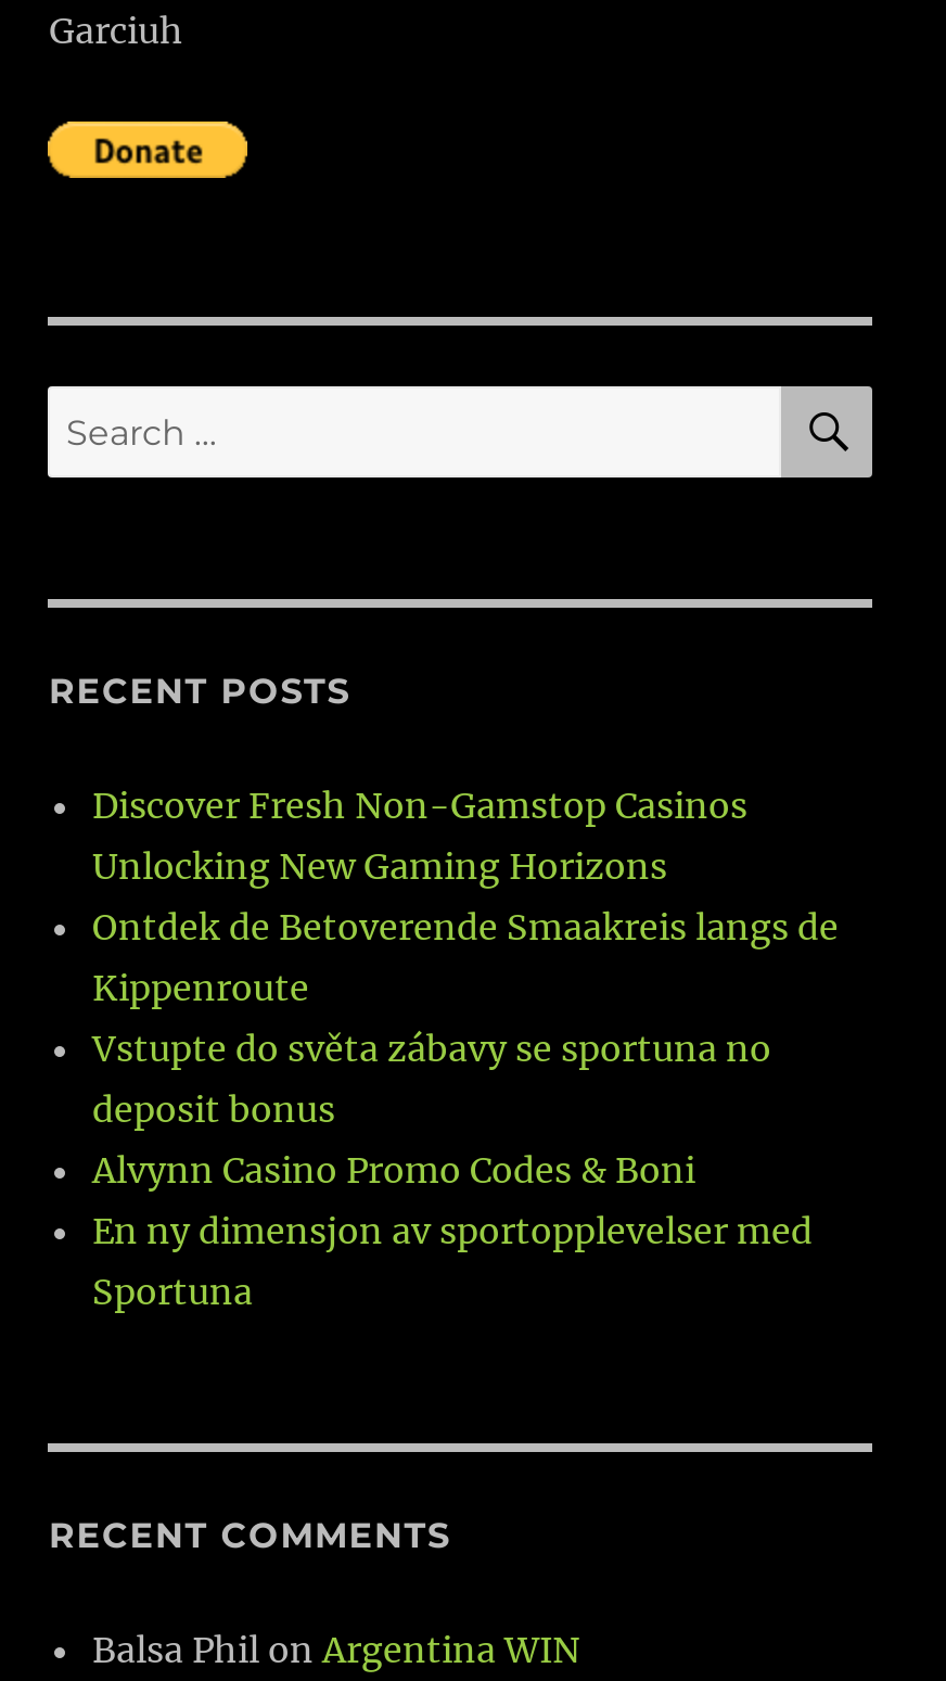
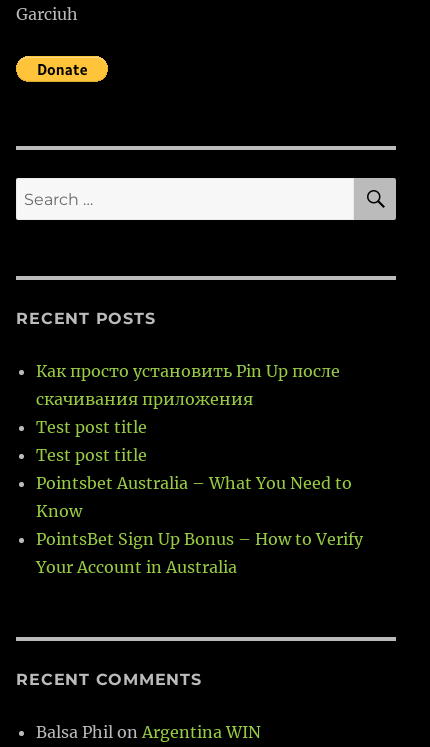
- Discover Fresh Non-Gamstop Casinos
- Unlocking New Gaming Horizons
- Ontdek de Betoverende Smaakreis langs de
- Kippenroute
- Vstupte do světa zábavy se sportuna no
- deposit bonus
- Alvynn Casino Promo Codes & Boni
- En ny dimensjon av sportopplevelser med
- Sportuna
+ Как просто установить Pin Up после
+ скачивания приложения
+ Test post title
+ Test post title
+ Pointsbet Australia – What You Need to
+ Know
+ PointsBet Sign Up Bonus – How to Verify
+ Your Account in Australia
